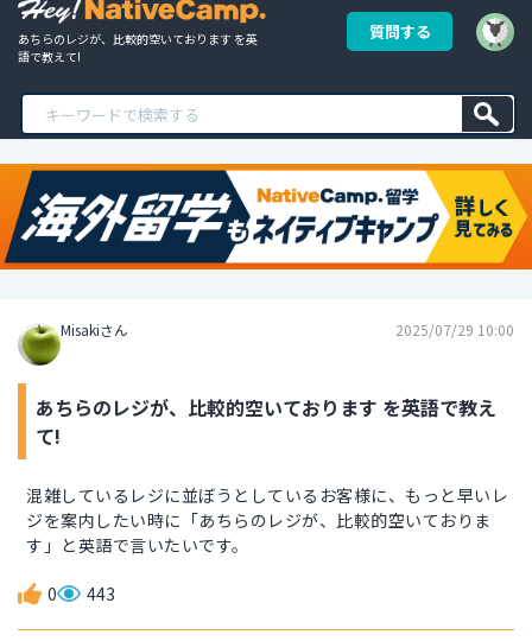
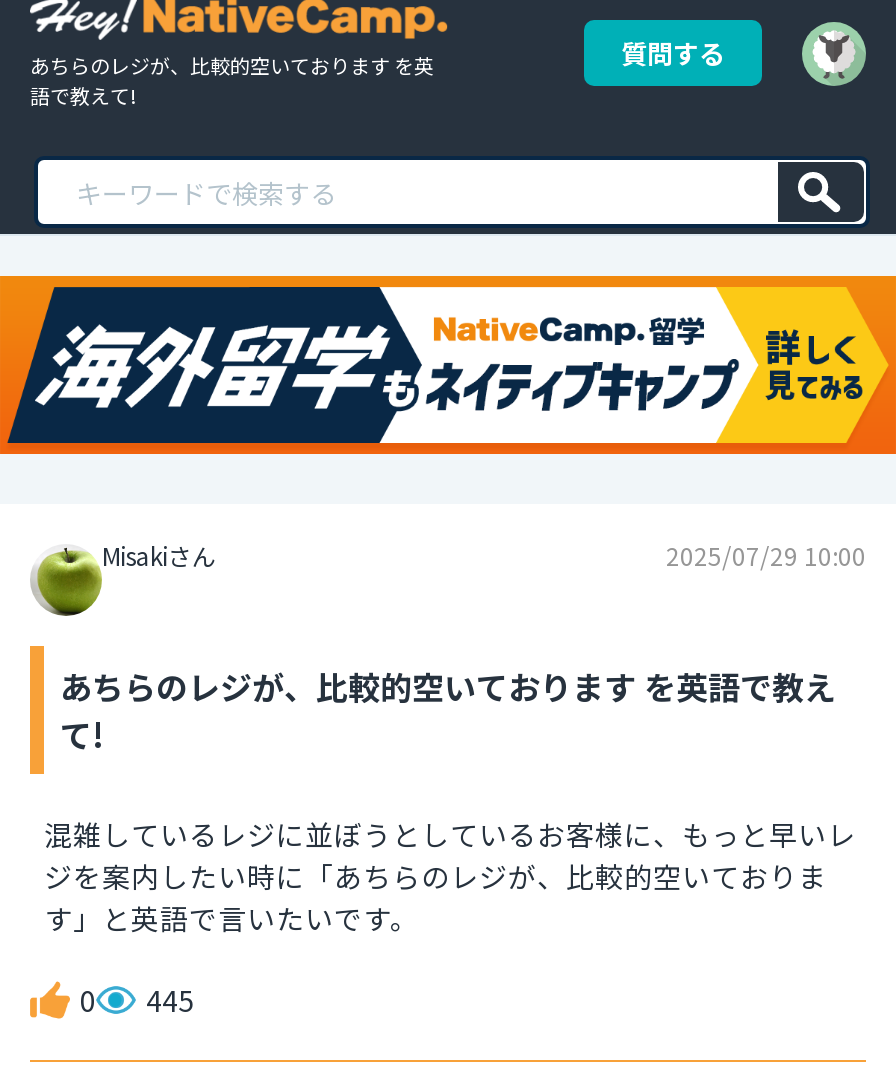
- 0 443
+ 0 445
